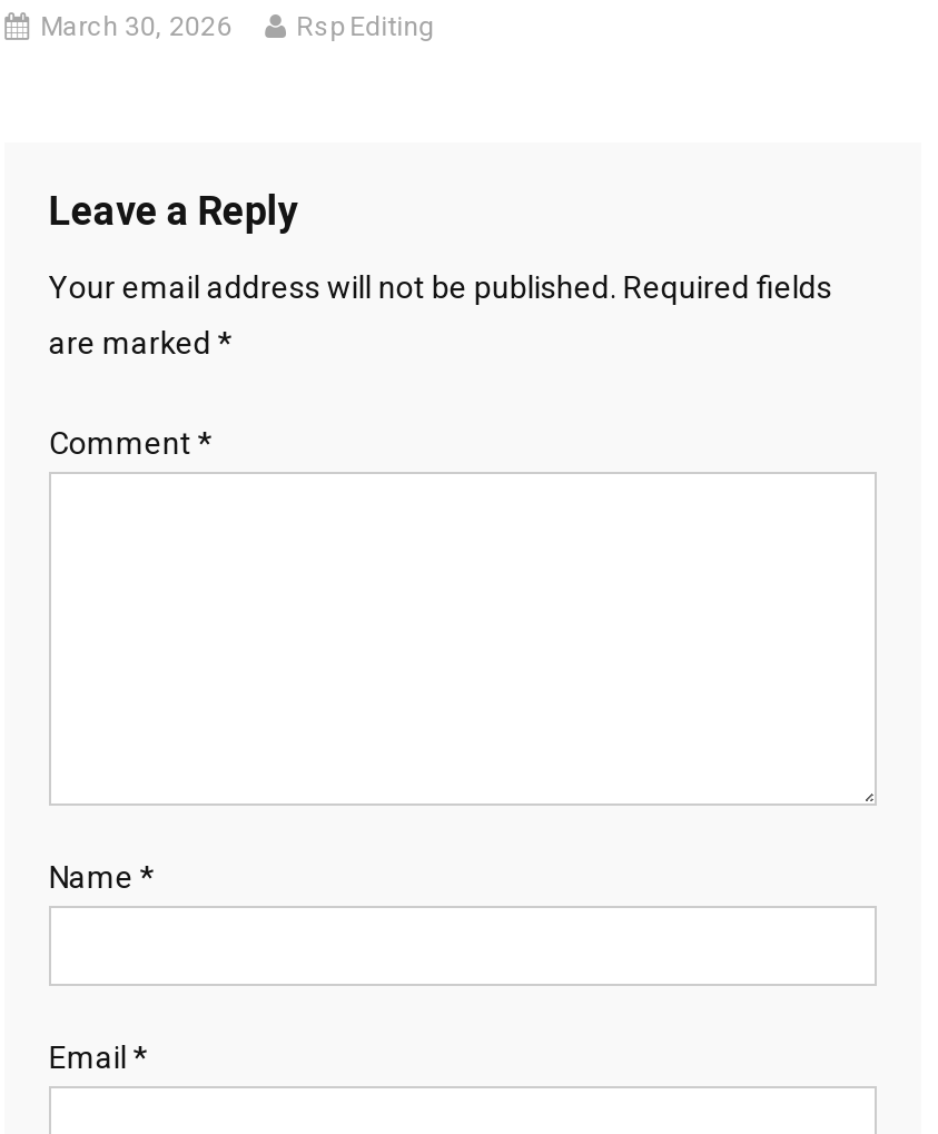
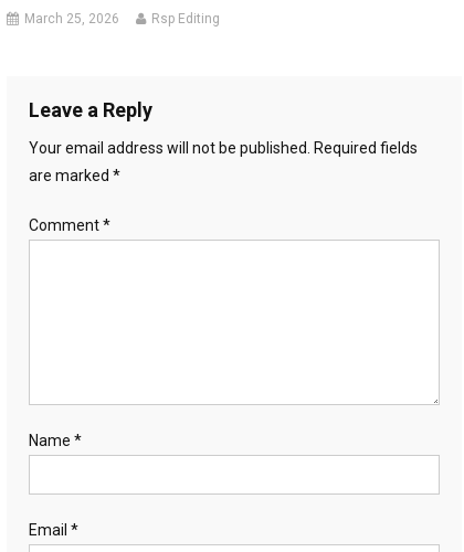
- March 30, 2026
+ March 25, 2026
